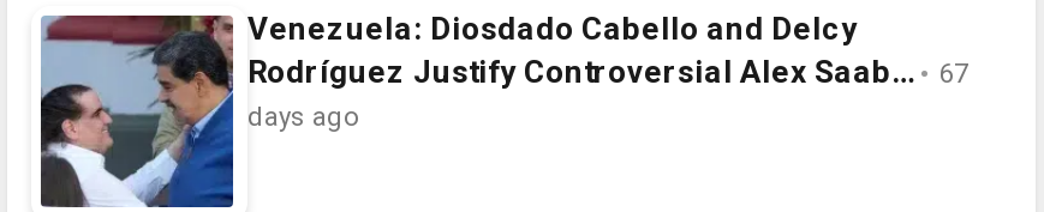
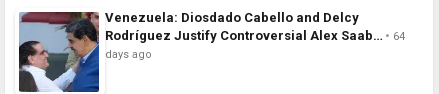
- Rodríguez Justify Controversial Alex Saab… 67
+ Rodríguez Justify Controversial Alex Saab… 64
